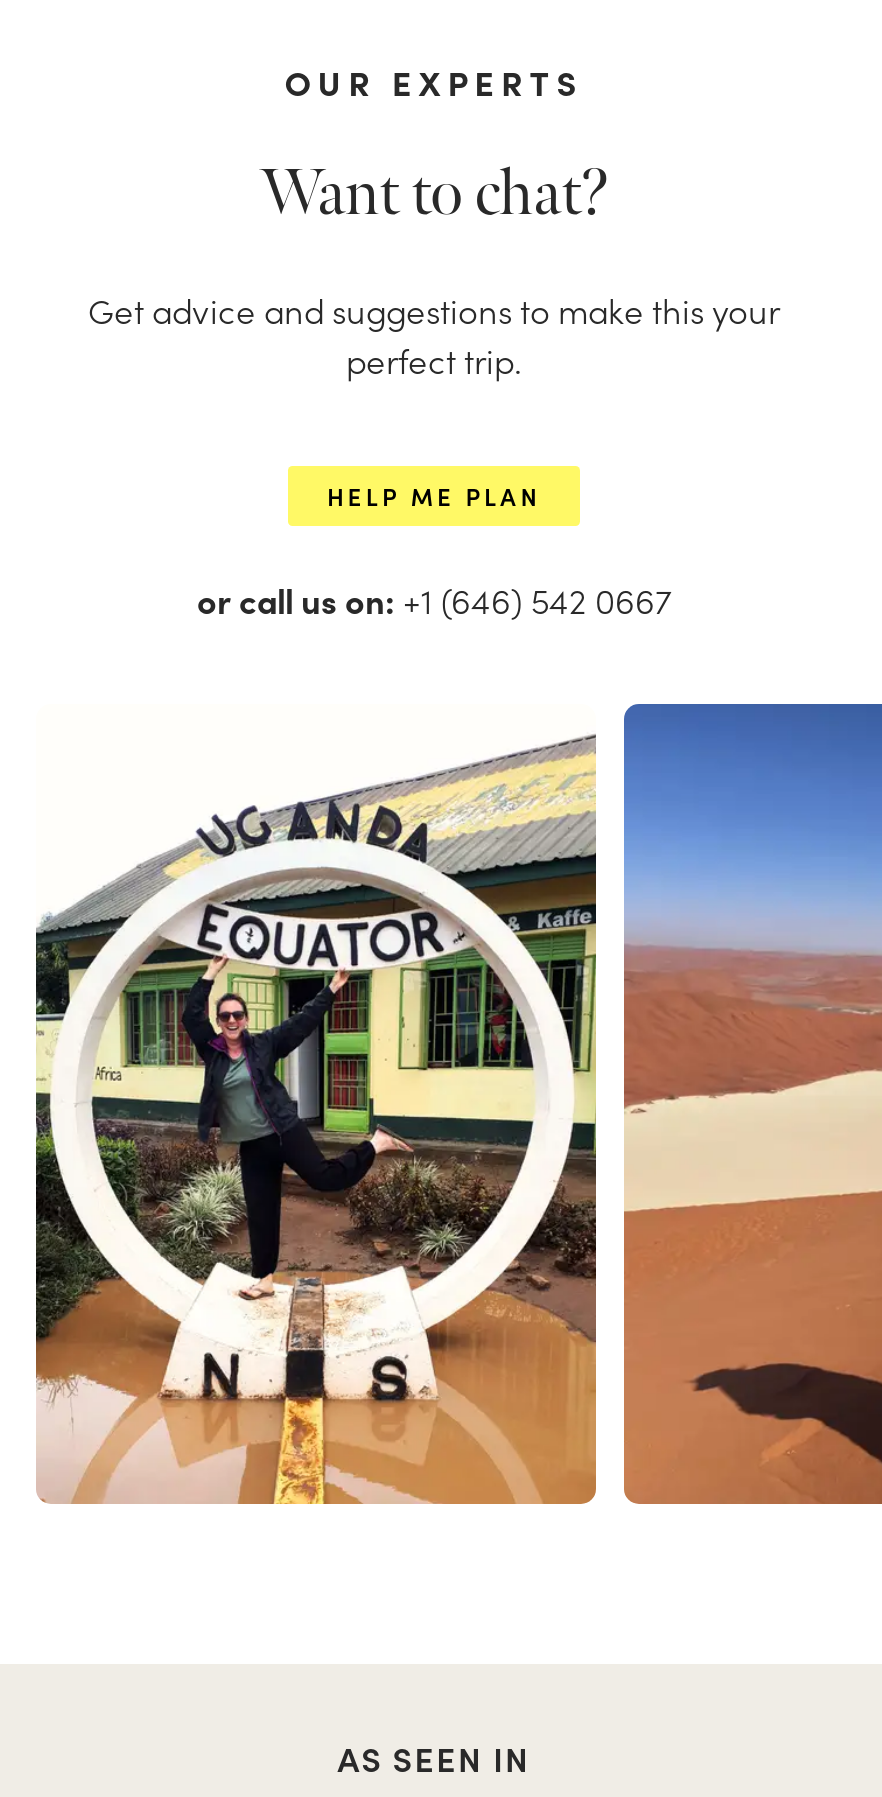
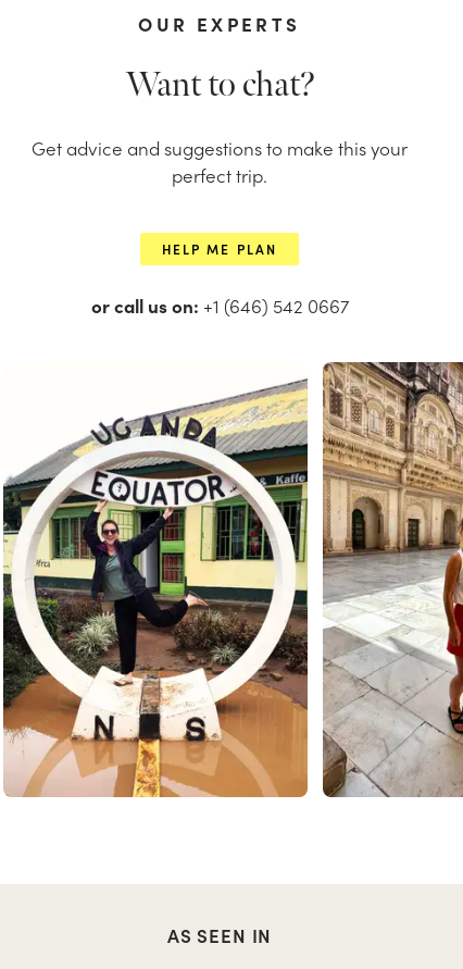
- [image]
+ [image]
